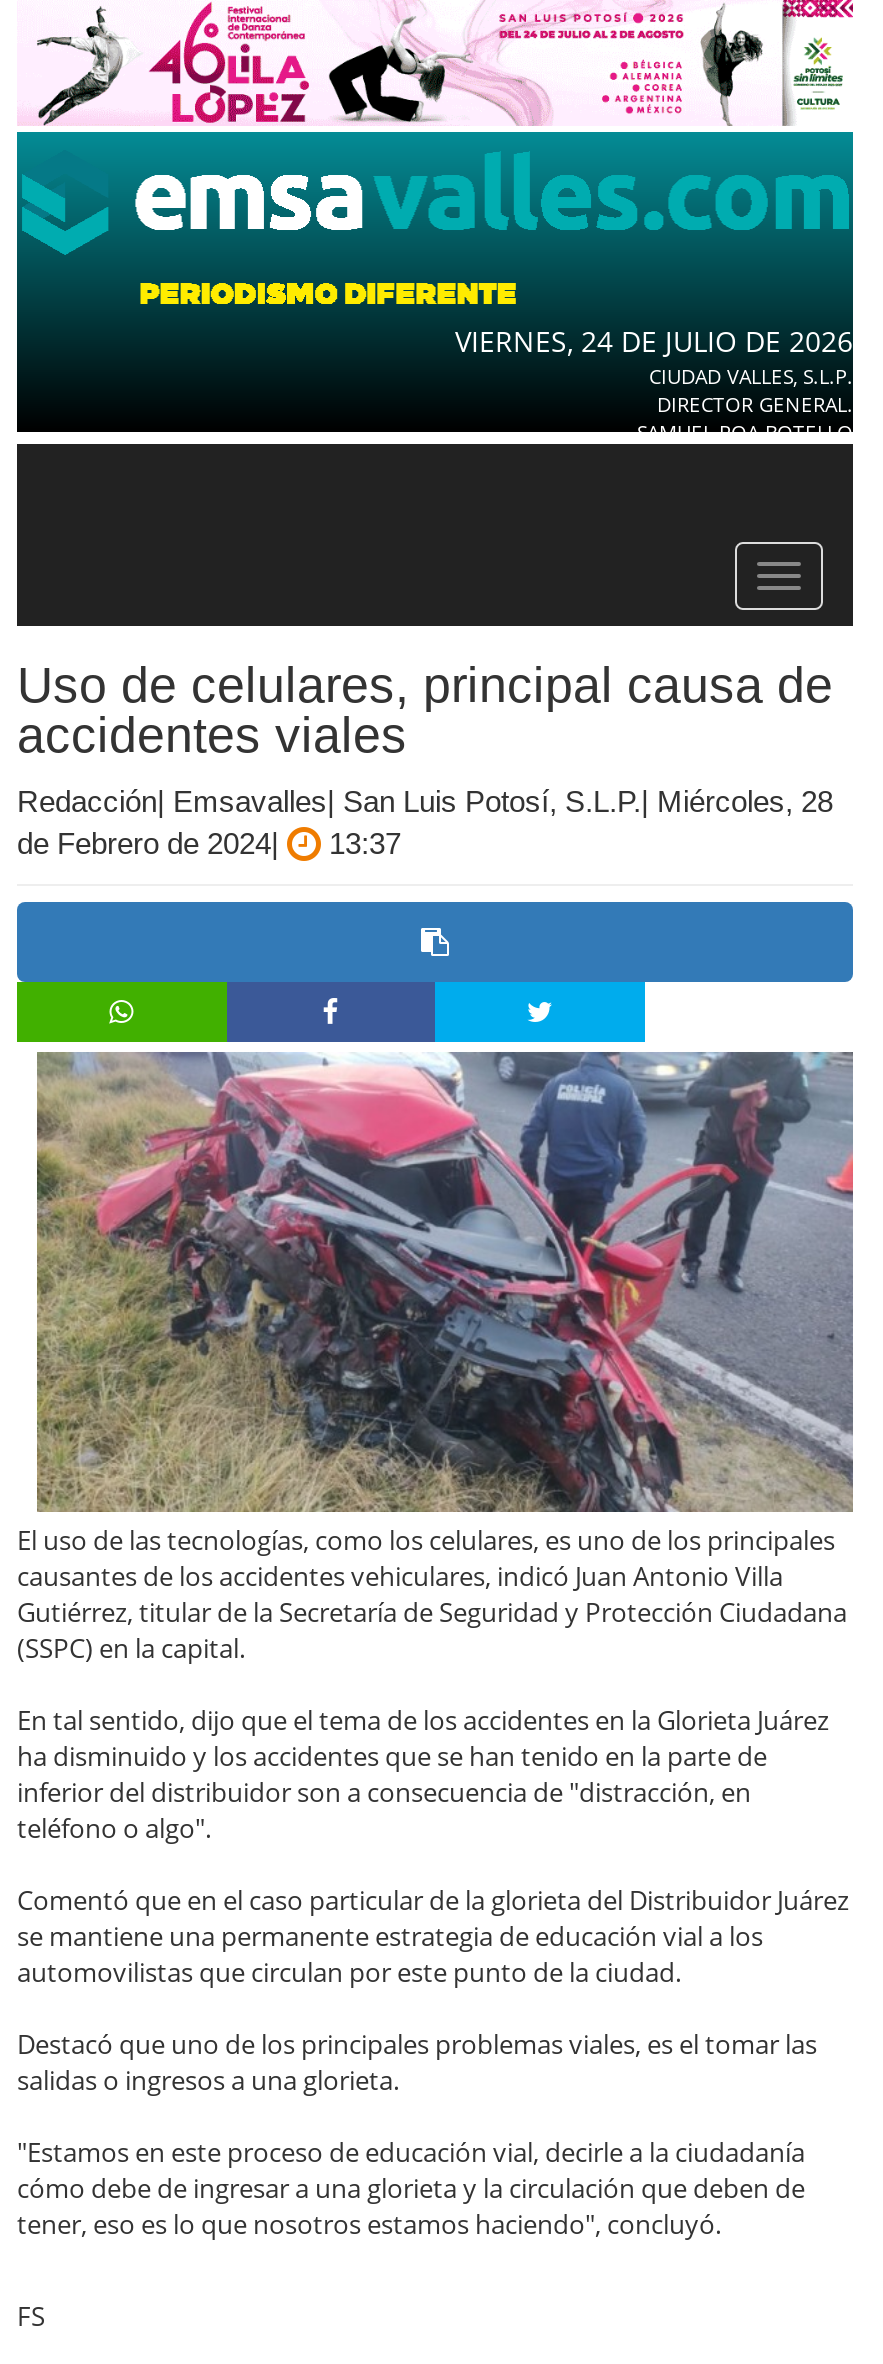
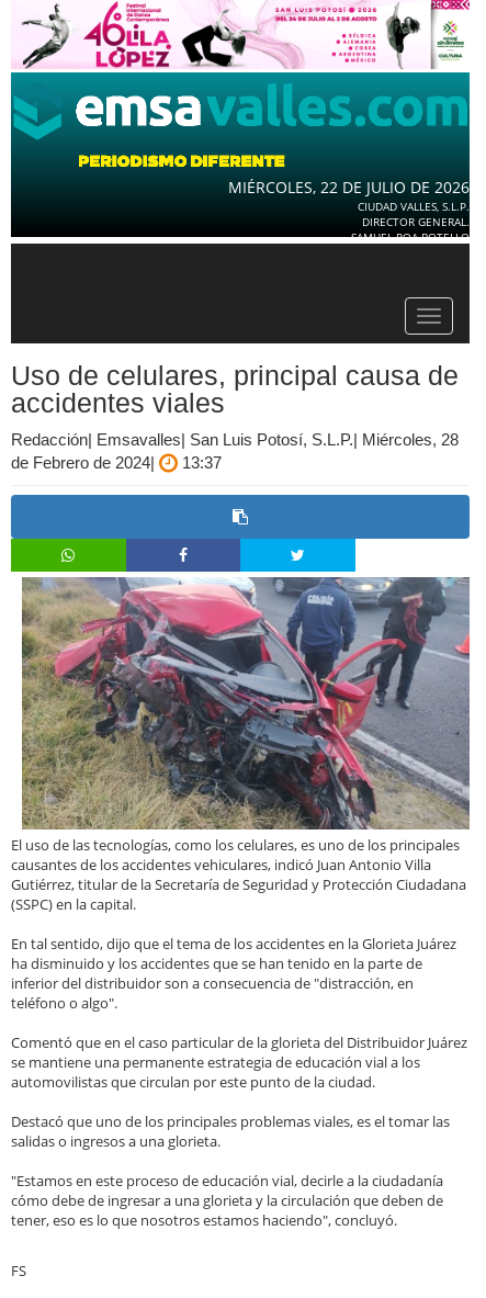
- VIERNES, 24 DE JULIO DE 2026
+ MIÉRCOLES, 22 DE JULIO DE 2026
